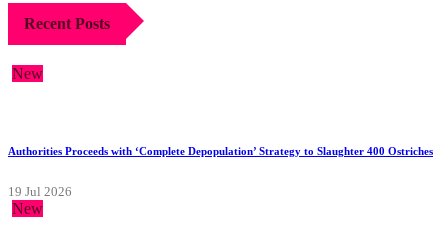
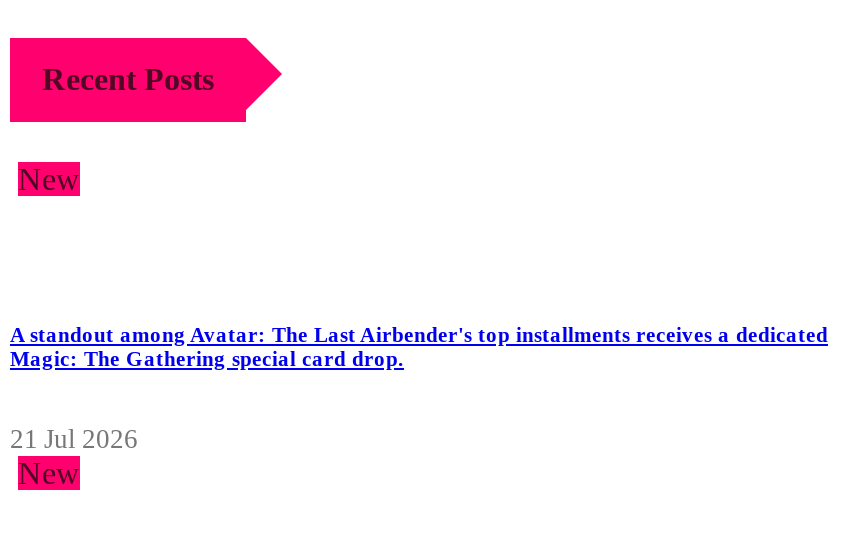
- Authorities Proceeds with ‘Complete Depopulation’ Strategy to Slaughter 400 Ostriches
+ A standout among Avatar: The Last Airbender's top installments receives a dedicated
+ Magic: The Gathering special card drop.

- 19 Jul 2026
+ 21 Jul 2026
